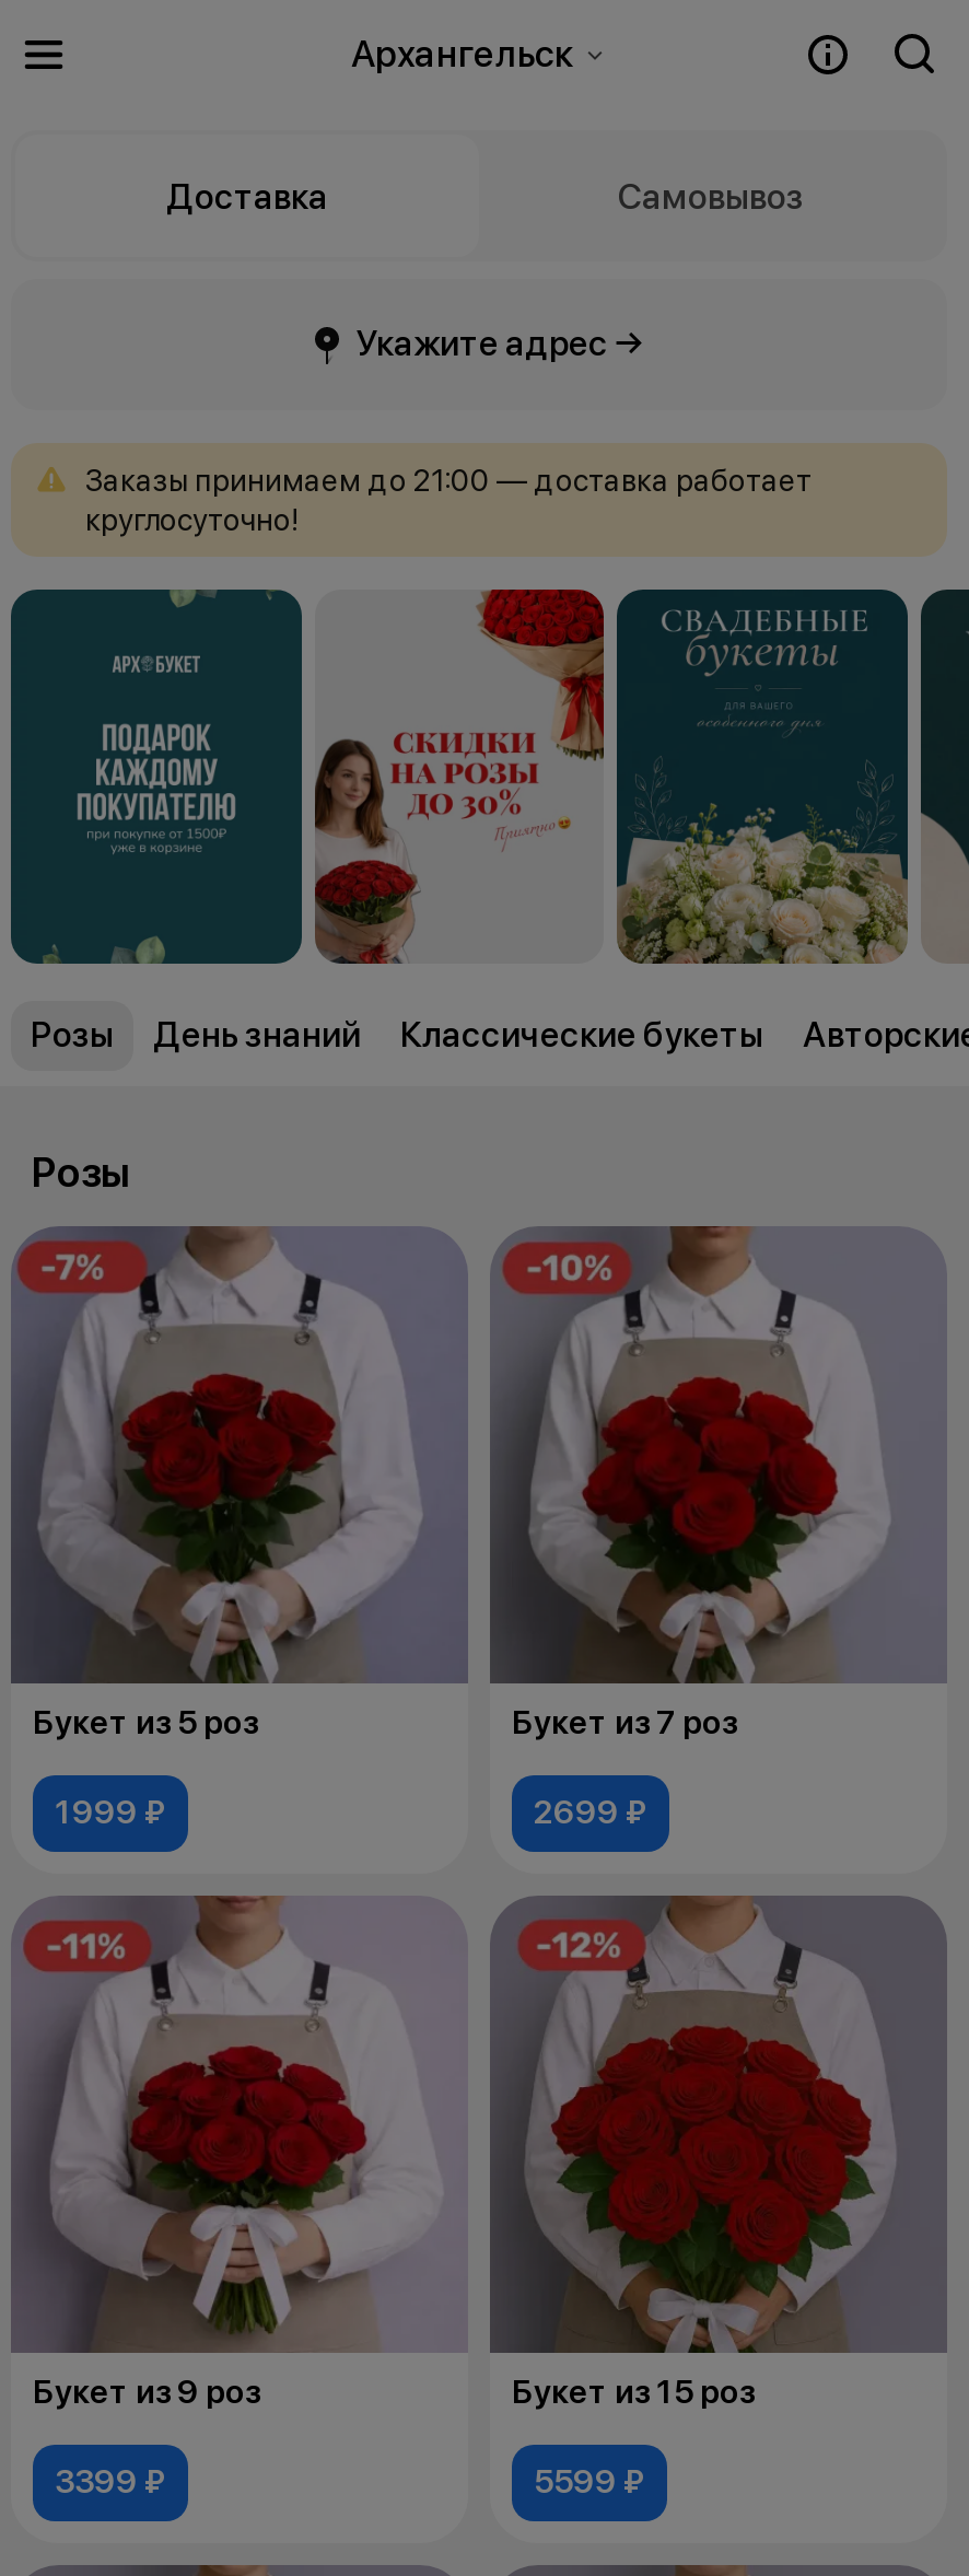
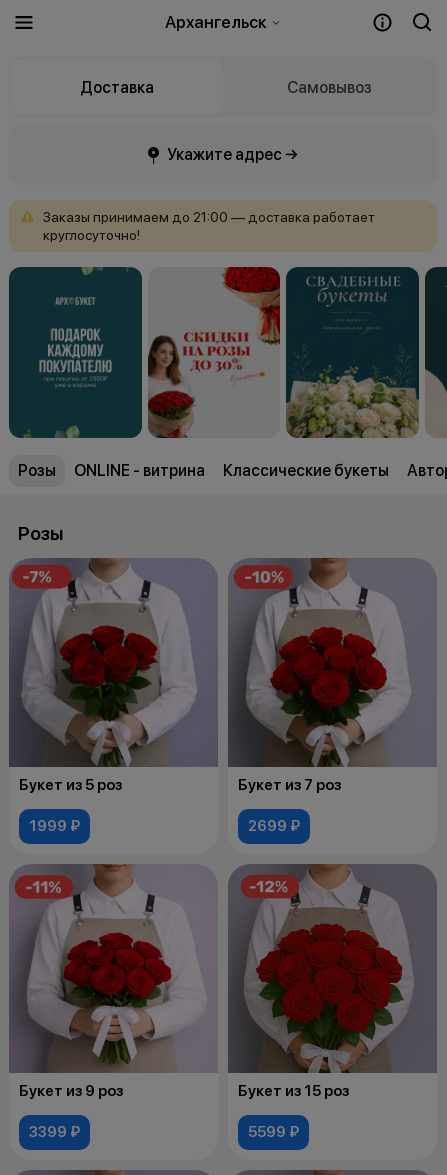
- День знаний
+ ONLINE - витрина
